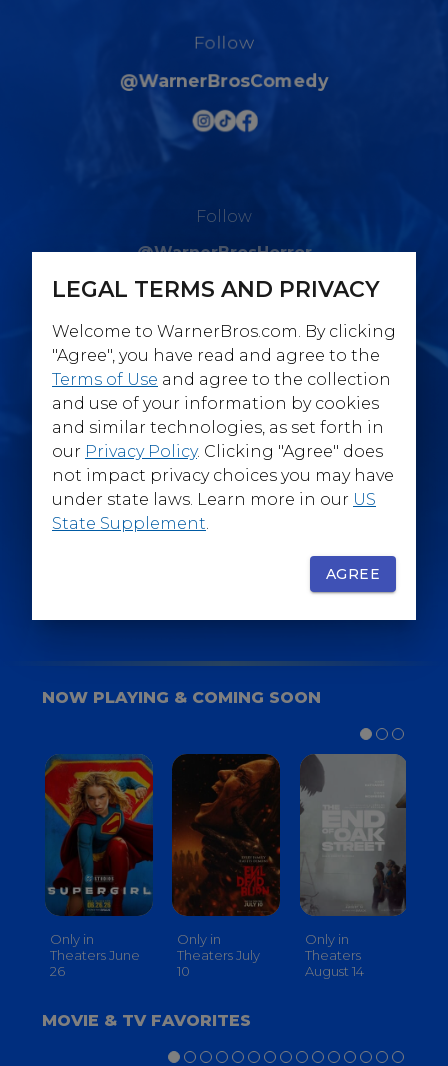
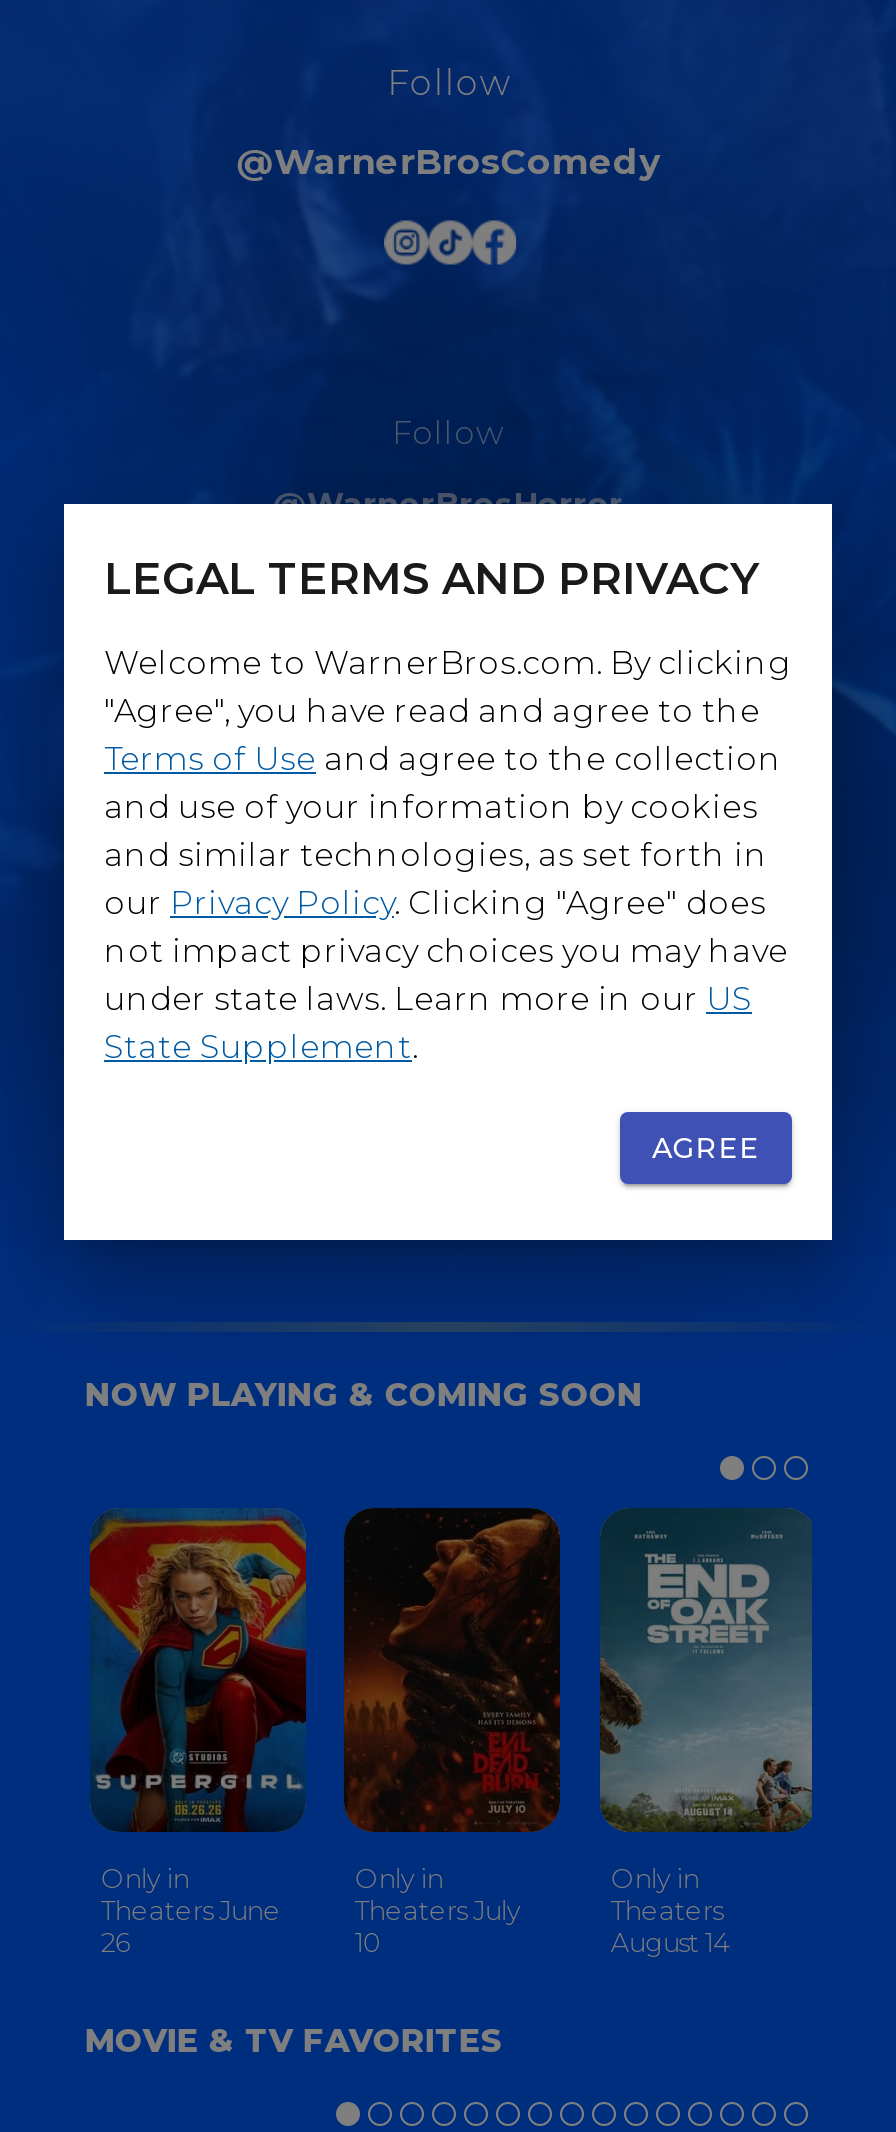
- [image]
+ [image]
